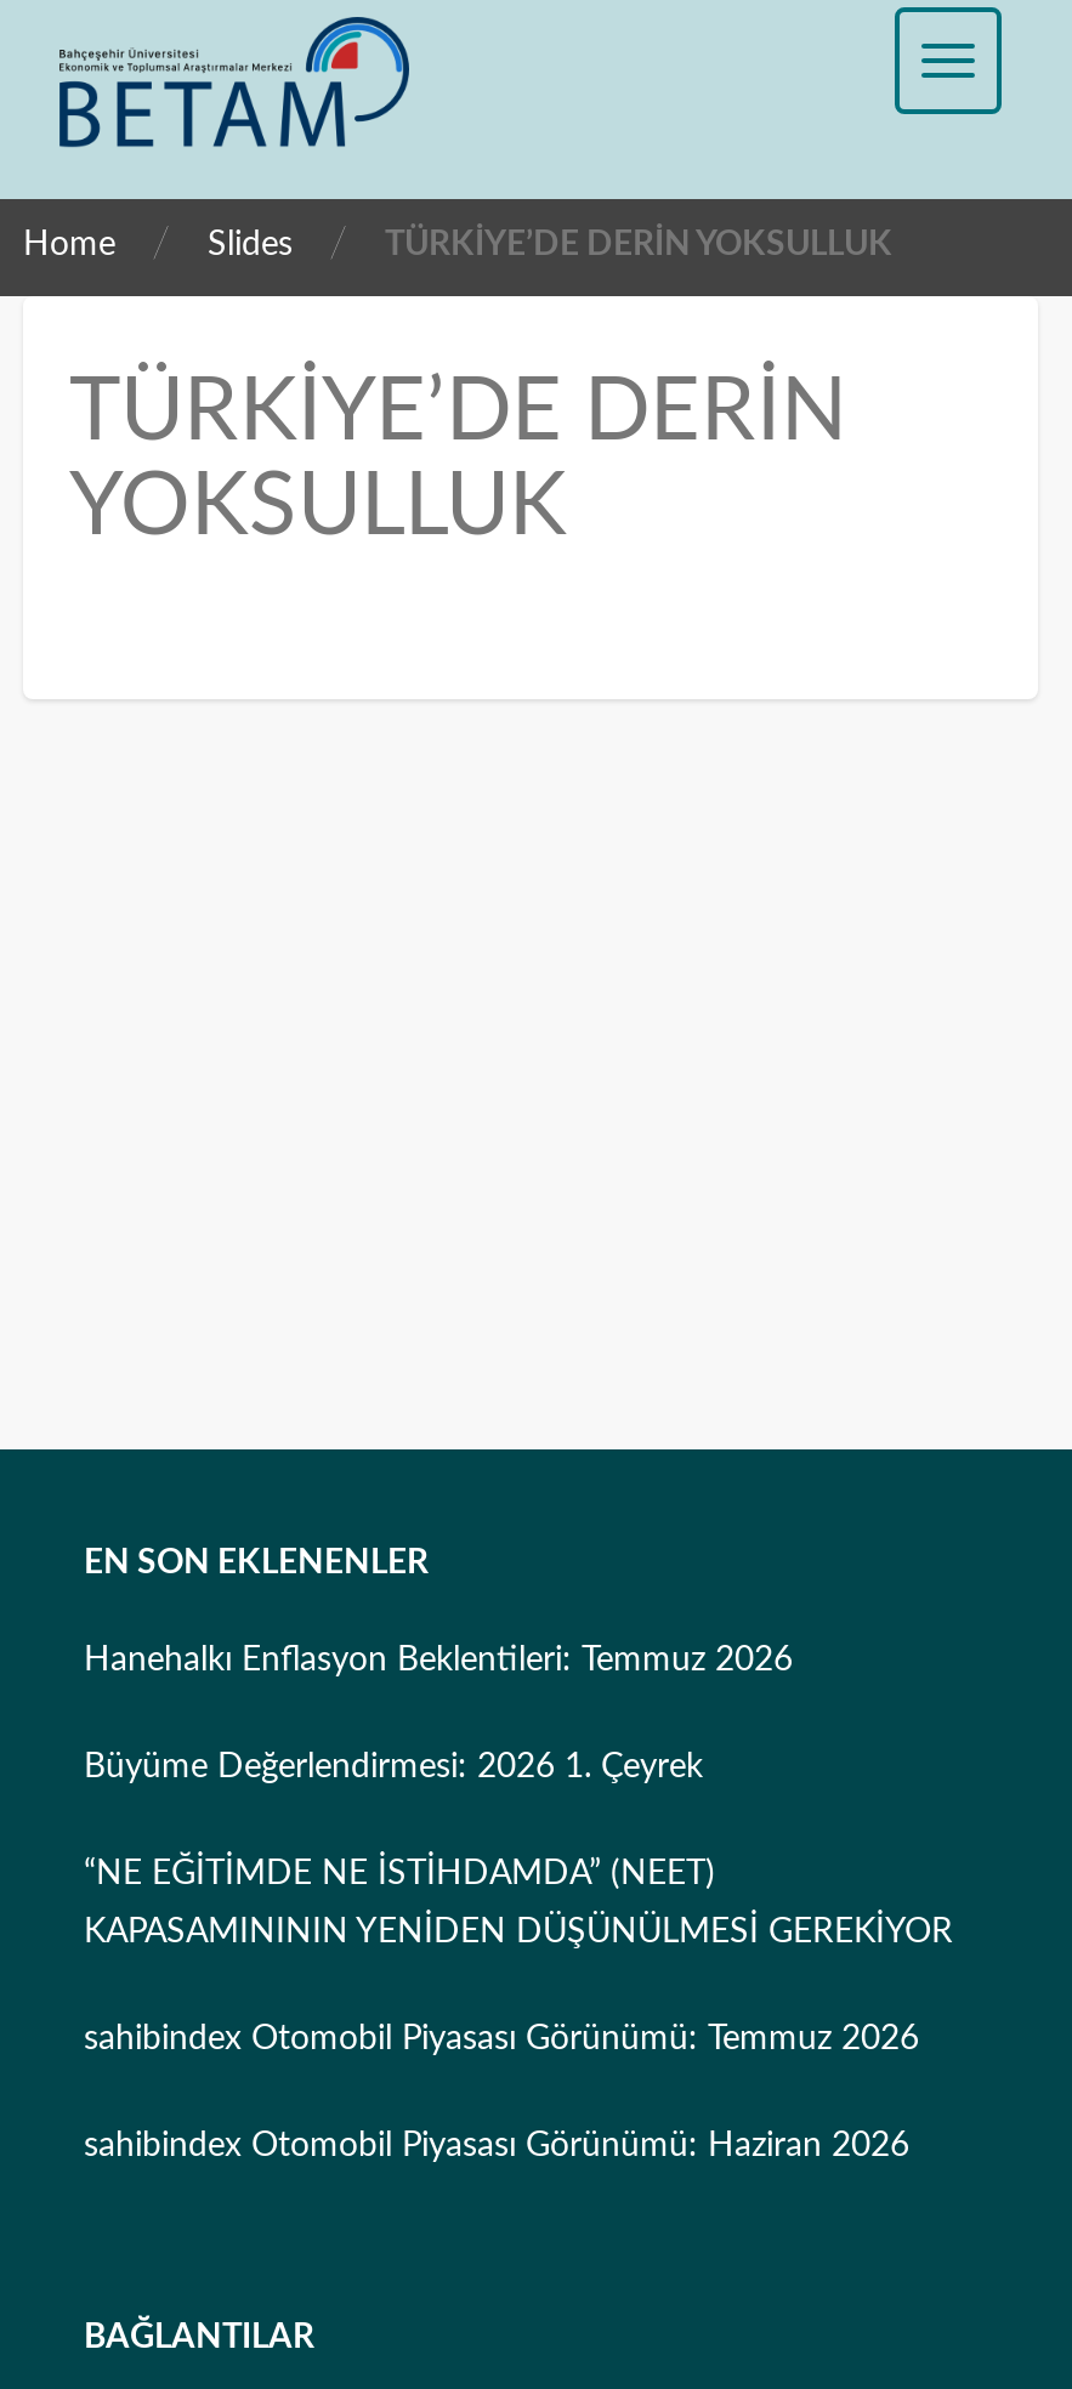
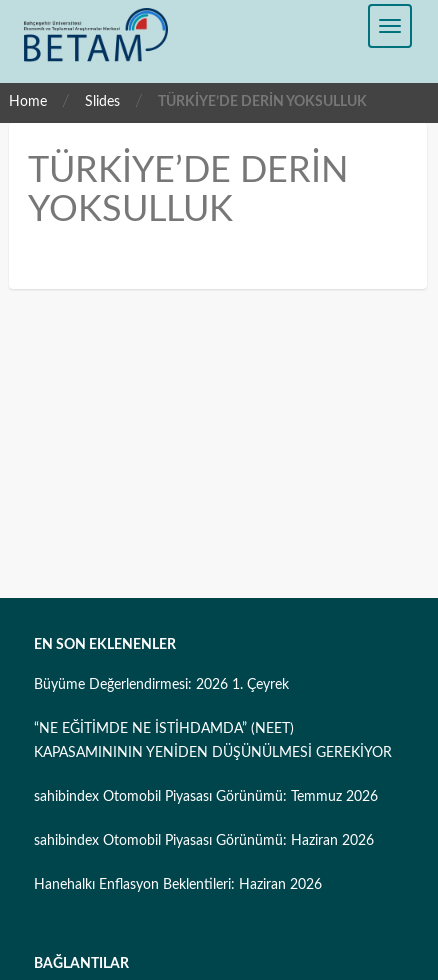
- Hanehalkı Enflasyon Beklentileri: Temmuz 2026

moved up: Büyüme Değerlendirmesi: 2026 1. Çeyrek | “NE EĞİTİMDE NE İSTİHDAMDA” (NEET) | KAPASAMINININ YENİDEN DÜŞÜNÜLMESİ GEREKİYOR | sahibindex Otomobil Piyasası Görünümü: Temmuz 2026 | sahibindex Otomobil Piyasası Görünümü: Haziran 2026

+ Hanehalkı Enflasyon Beklentileri: Haziran 2026
